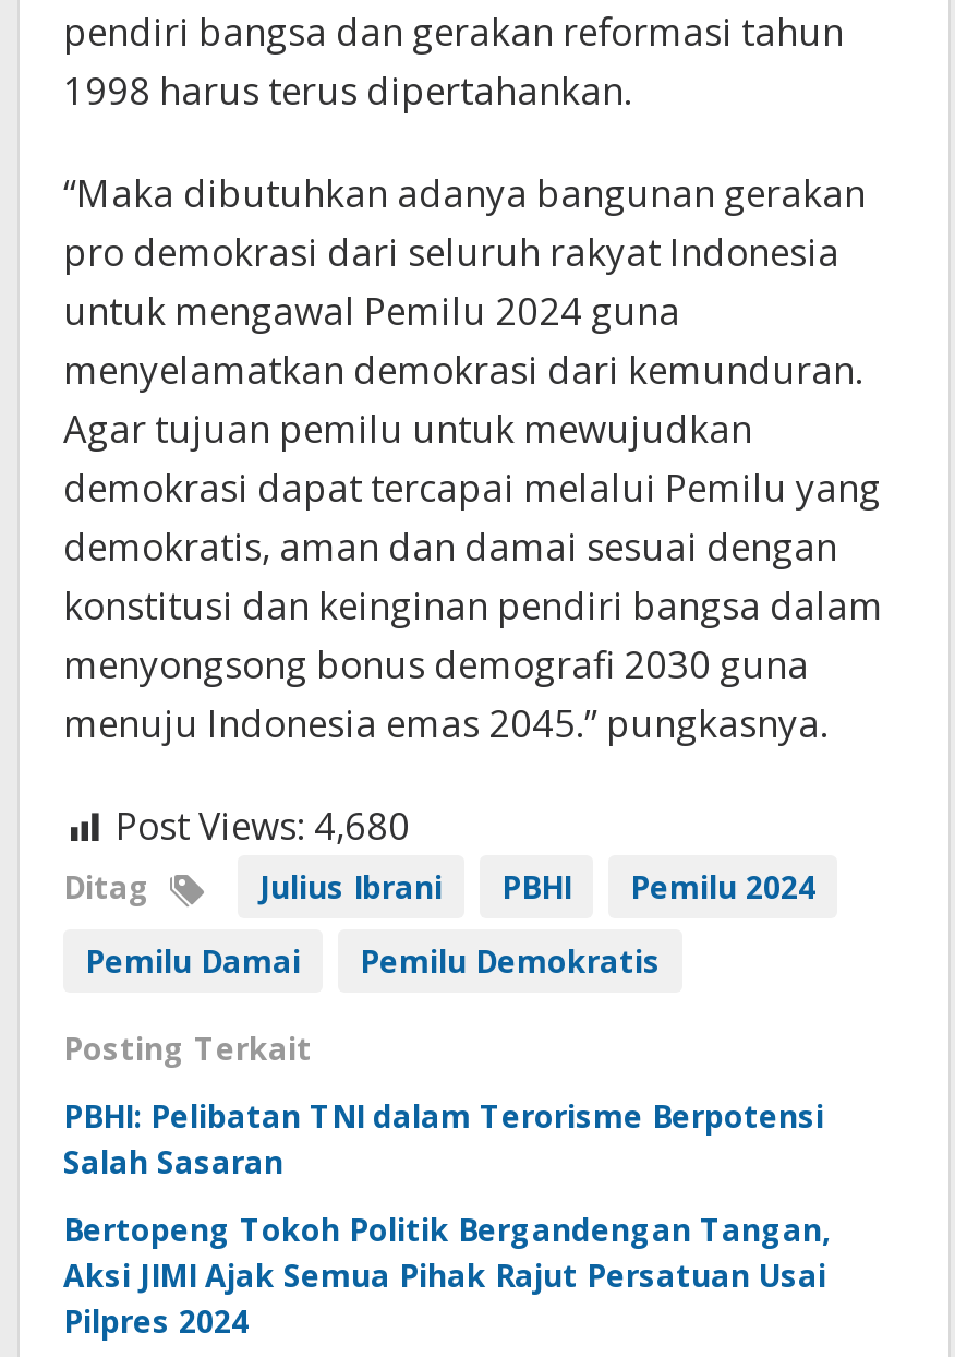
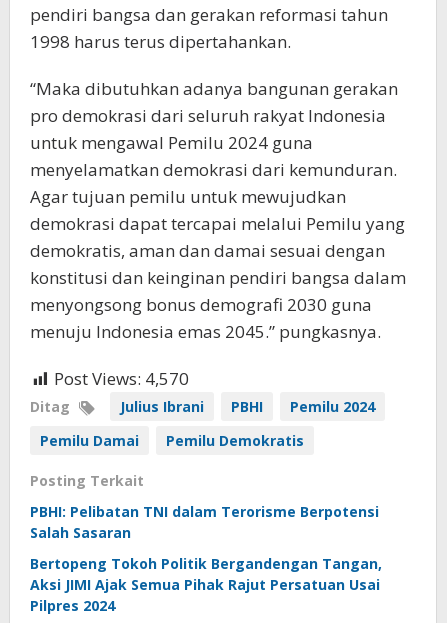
- Post Views: 4,680
+ Post Views: 4,570
